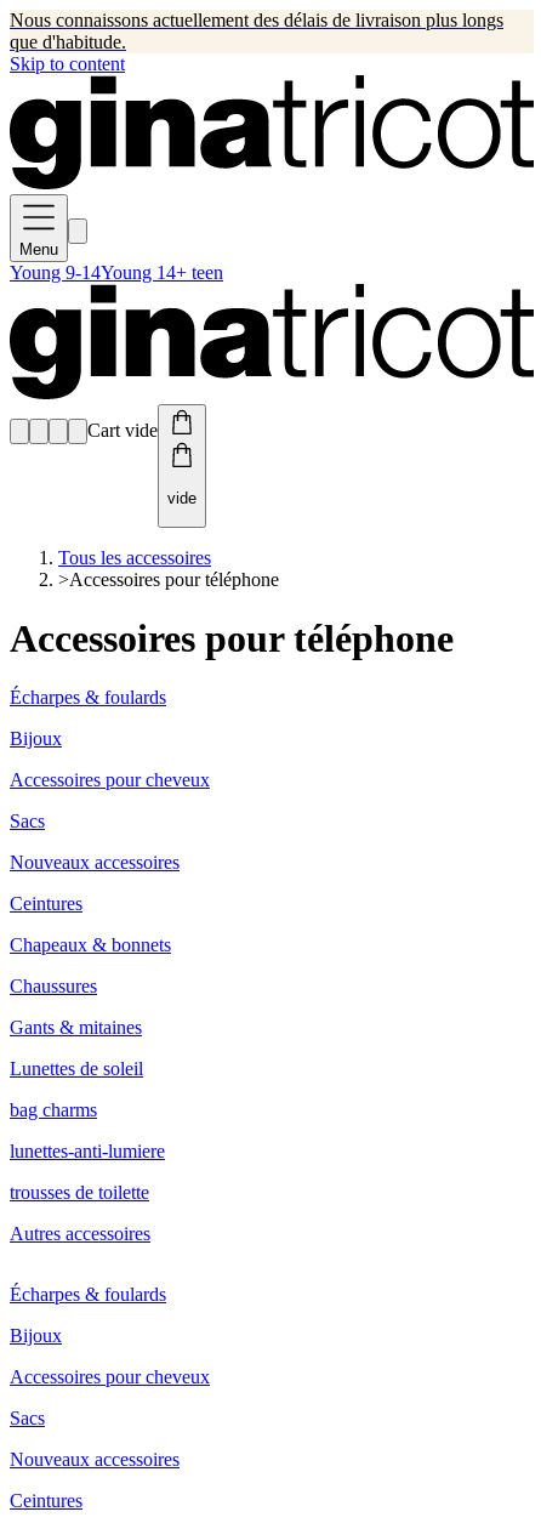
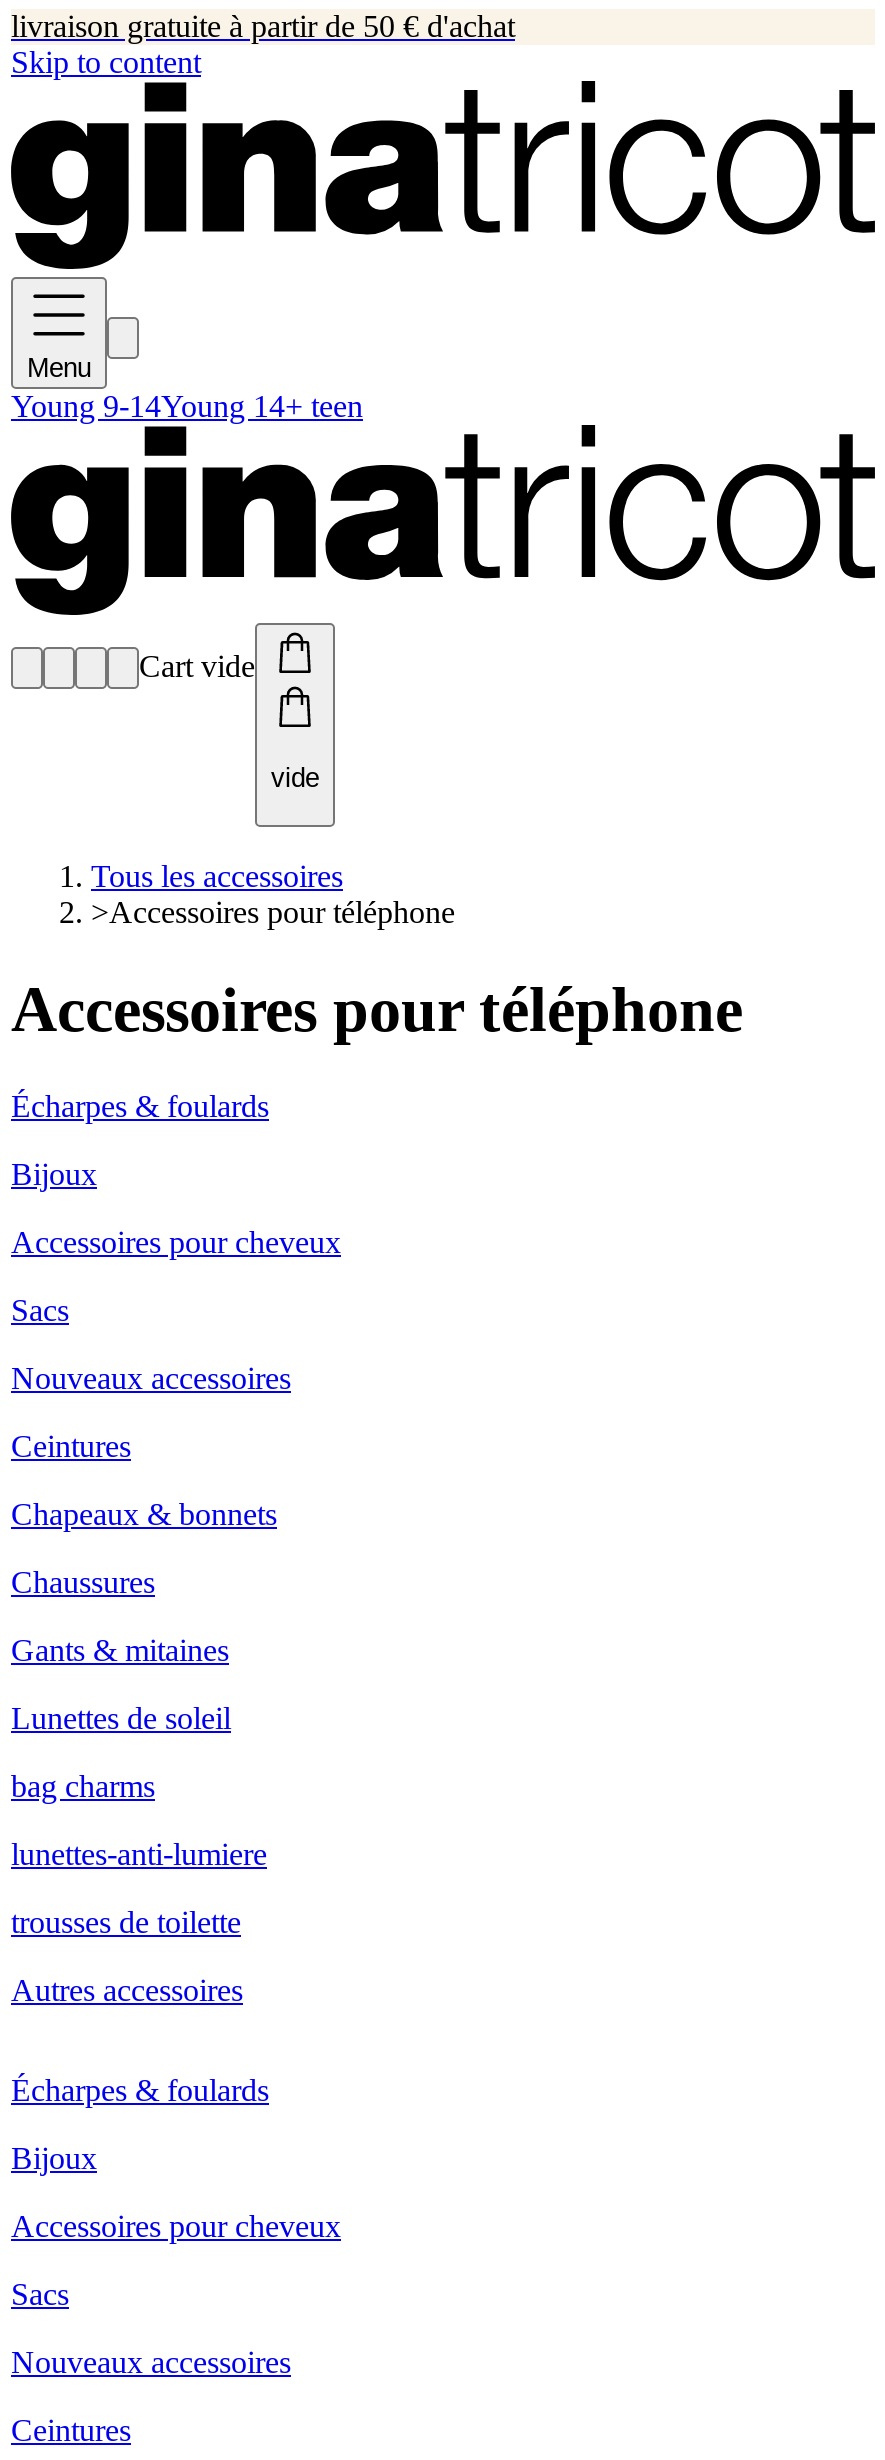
- Nous connaissons actuellement des délais de livraison plus longs
- que d'habitude.
+ livraison gratuite à partir de 50 € d'achat
